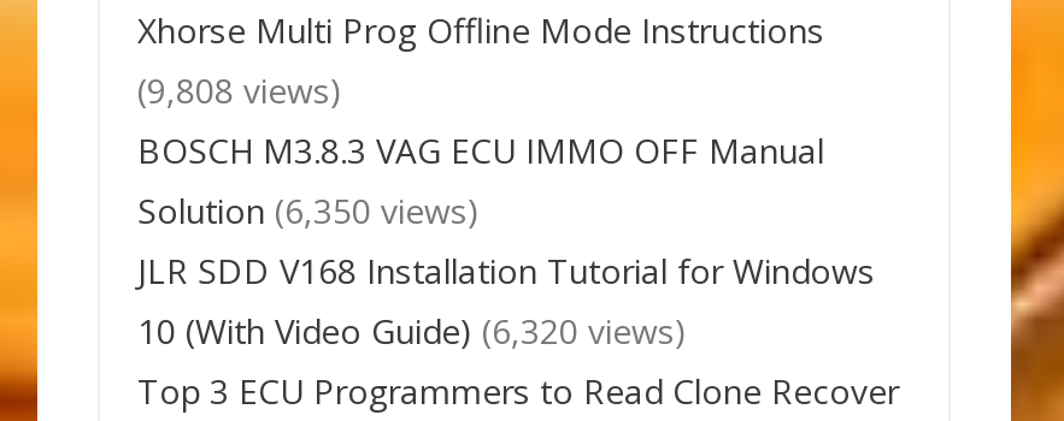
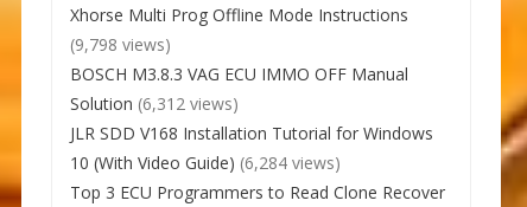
- (9,808 views)
+ (9,798 views)

- Solution (6,350 views)
+ Solution (6,312 views)

- 10 (With Video Guide) (6,320 views)
+ 10 (With Video Guide) (6,284 views)
